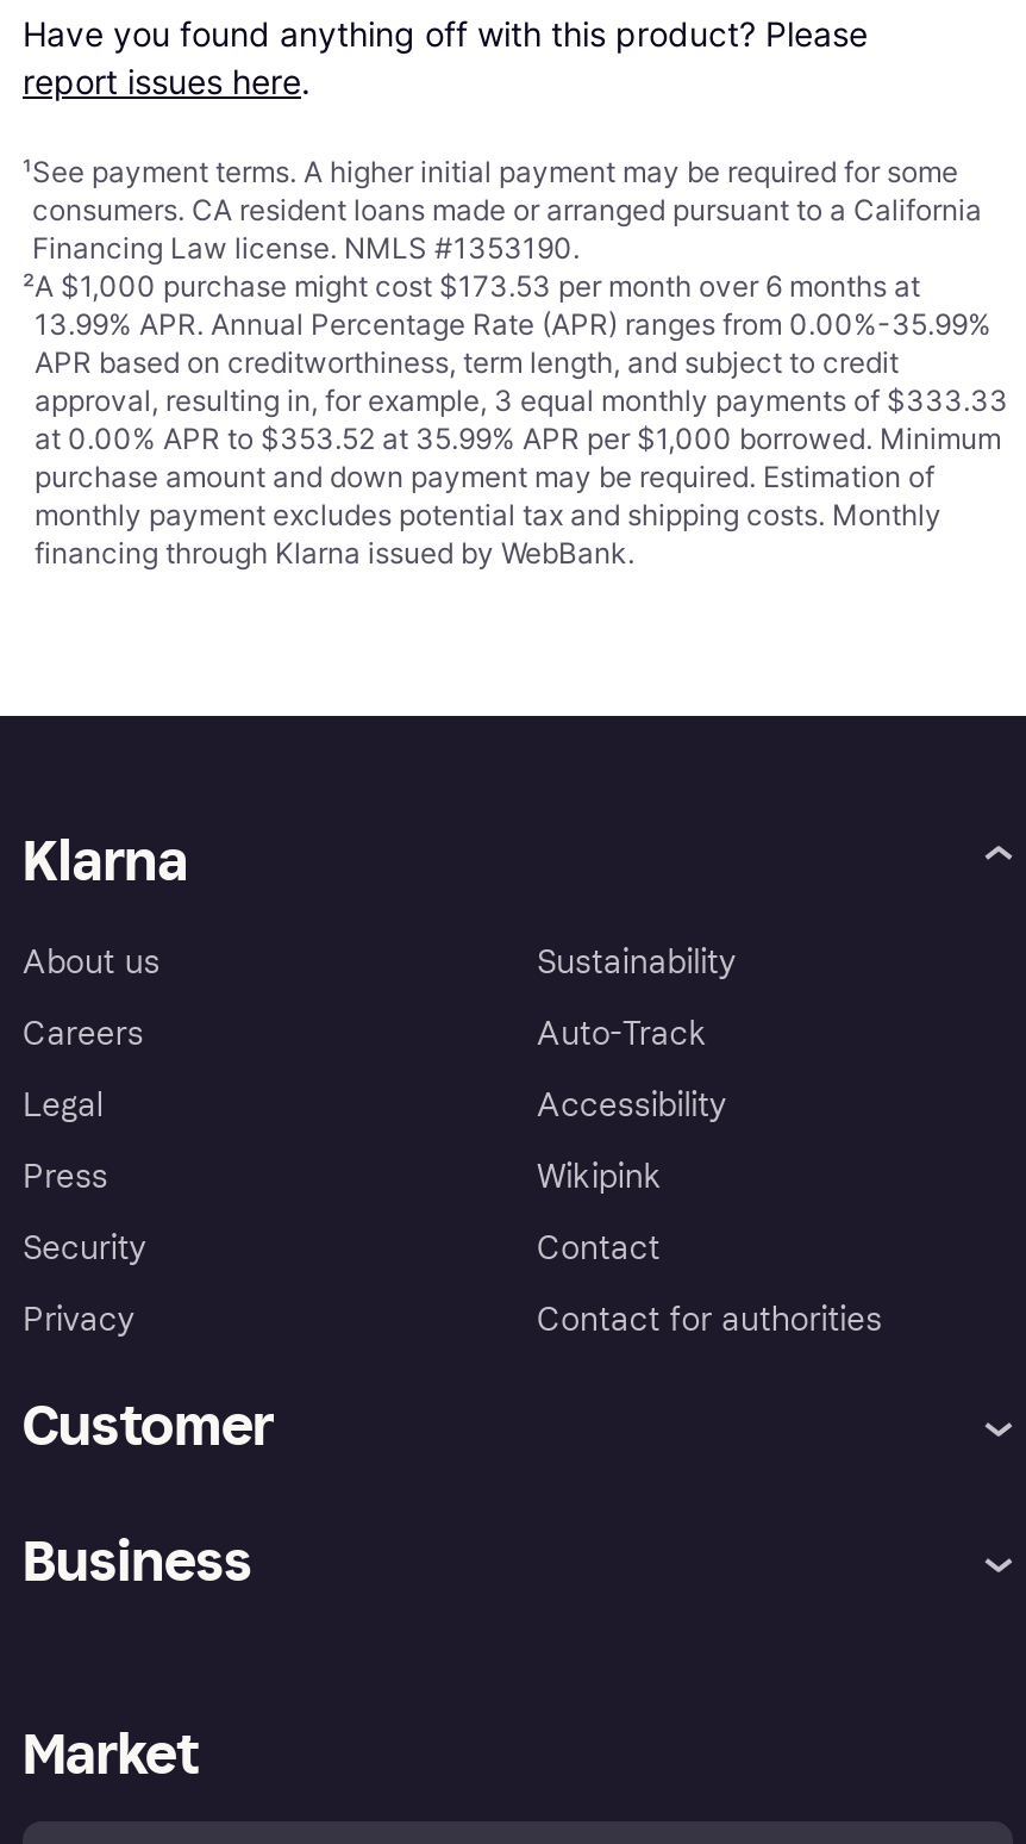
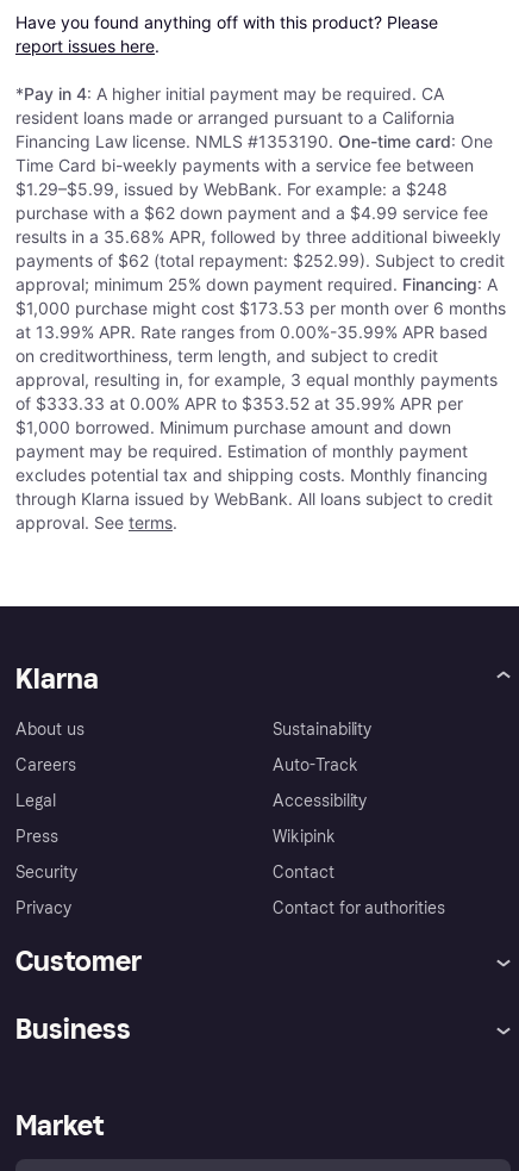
- ¹See payment terms. A higher initial payment may be required for some
- consumers. CA resident loans made or arranged pursuant to a California
- Financing Law license. NMLS #1353190.
- ²A $1,000 purchase might cost $173.53 per month over 6 months at
- 13.99% APR. Annual Percentage Rate (APR) ranges from 0.00%-35.99%
- APR based on creditworthiness, term length, and subject to credit
- approval, resulting in, for example, 3 equal monthly payments of $333.33
- at 0.00% APR to $353.52 at 35.99% APR per $1,000 borrowed. Minimum
- purchase amount and down payment may be required. Estimation of
- monthly payment excludes potential tax and shipping costs. Monthly
- financing through Klarna issued by WebBank.
+ *Pay in 4: A higher initial payment may be required. CA
+ resident loans made or arranged pursuant to a California
+ Financing Law license. NMLS #1353190. One-time card: One
+ Time Card bi-weekly payments with a service fee between
+ $1.29–$5.99, issued by WebBank. For example: a $248
+ purchase with a $62 down payment and a $4.99 service fee
+ results in a 35.68% APR, followed by three additional biweekly
+ payments of $62 (total repayment: $252.99). Subject to credit
+ approval; minimum 25% down payment required. Financing: A
+ $1,000 purchase might cost $173.53 per month over 6 months
+ at 13.99% APR. Rate ranges from 0.00%-35.99% APR based
+ on creditworthiness, term length, and subject to credit
+ approval, resulting in, for example, 3 equal monthly payments
+ of $333.33 at 0.00% APR to $353.52 at 35.99% APR per
+ $1,000 borrowed. Minimum purchase amount and down
+ payment may be required. Estimation of monthly payment
+ excludes potential tax and shipping costs. Monthly financing
+ through Klarna issued by WebBank. All loans subject to credit
+ approval. See terms.
